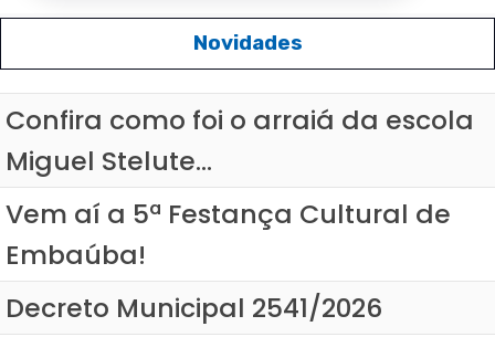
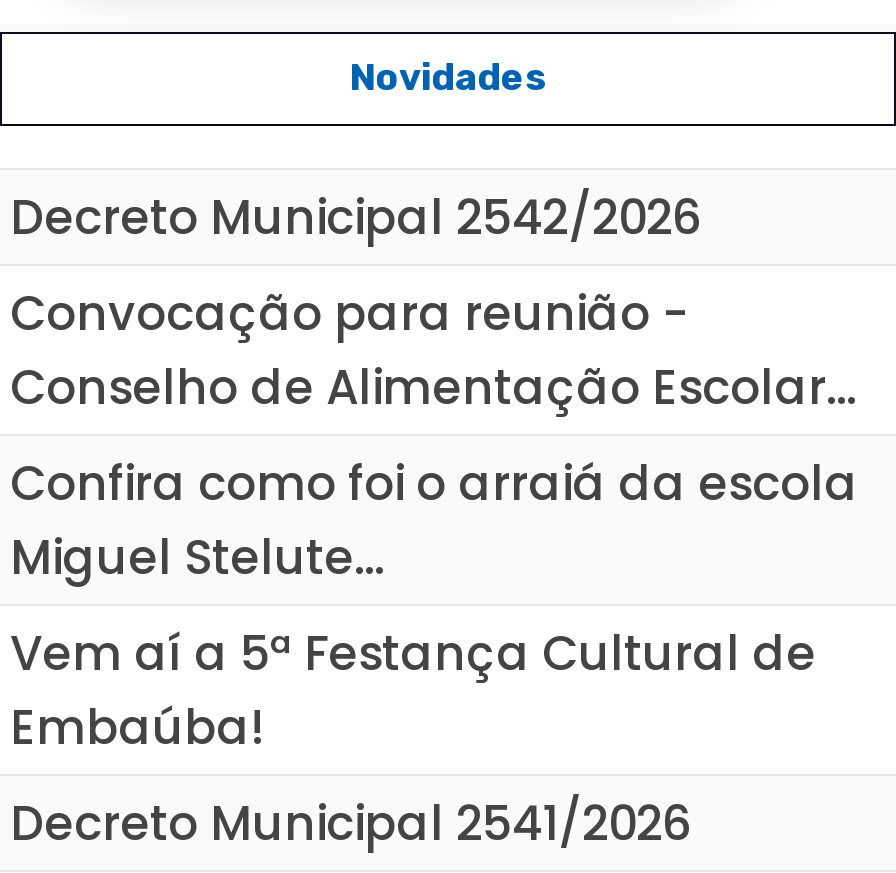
+ Decreto Municipal 2542/2026
+ Convocação para reunião -
+ Conselho de Alimentação Escolar...
